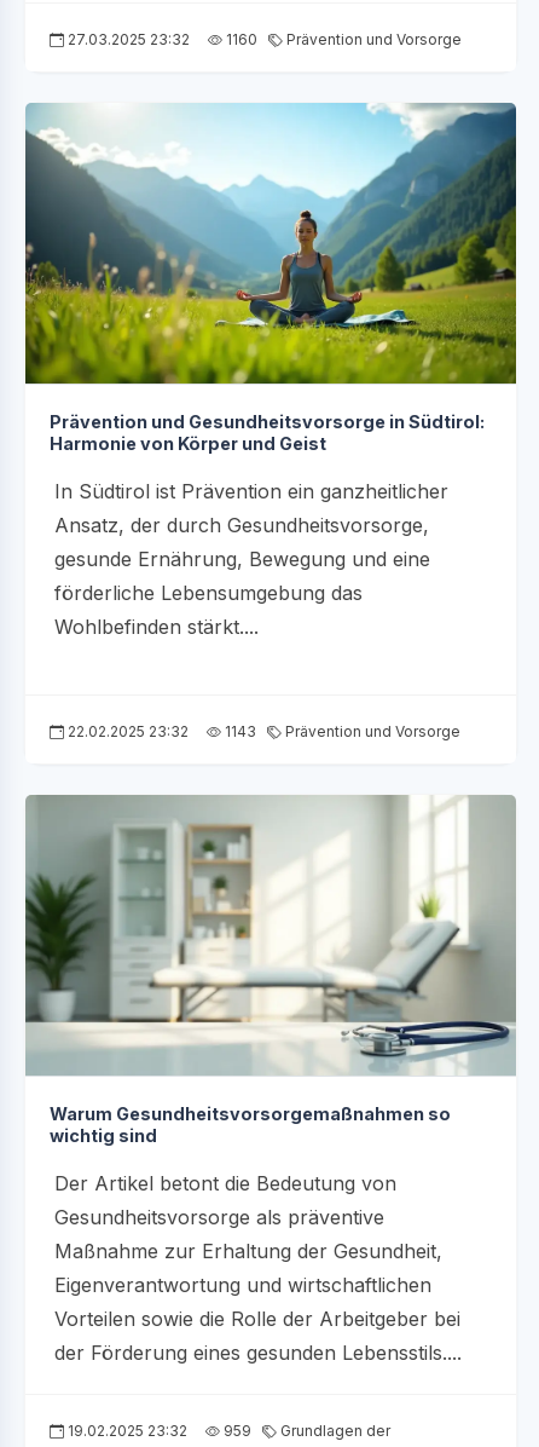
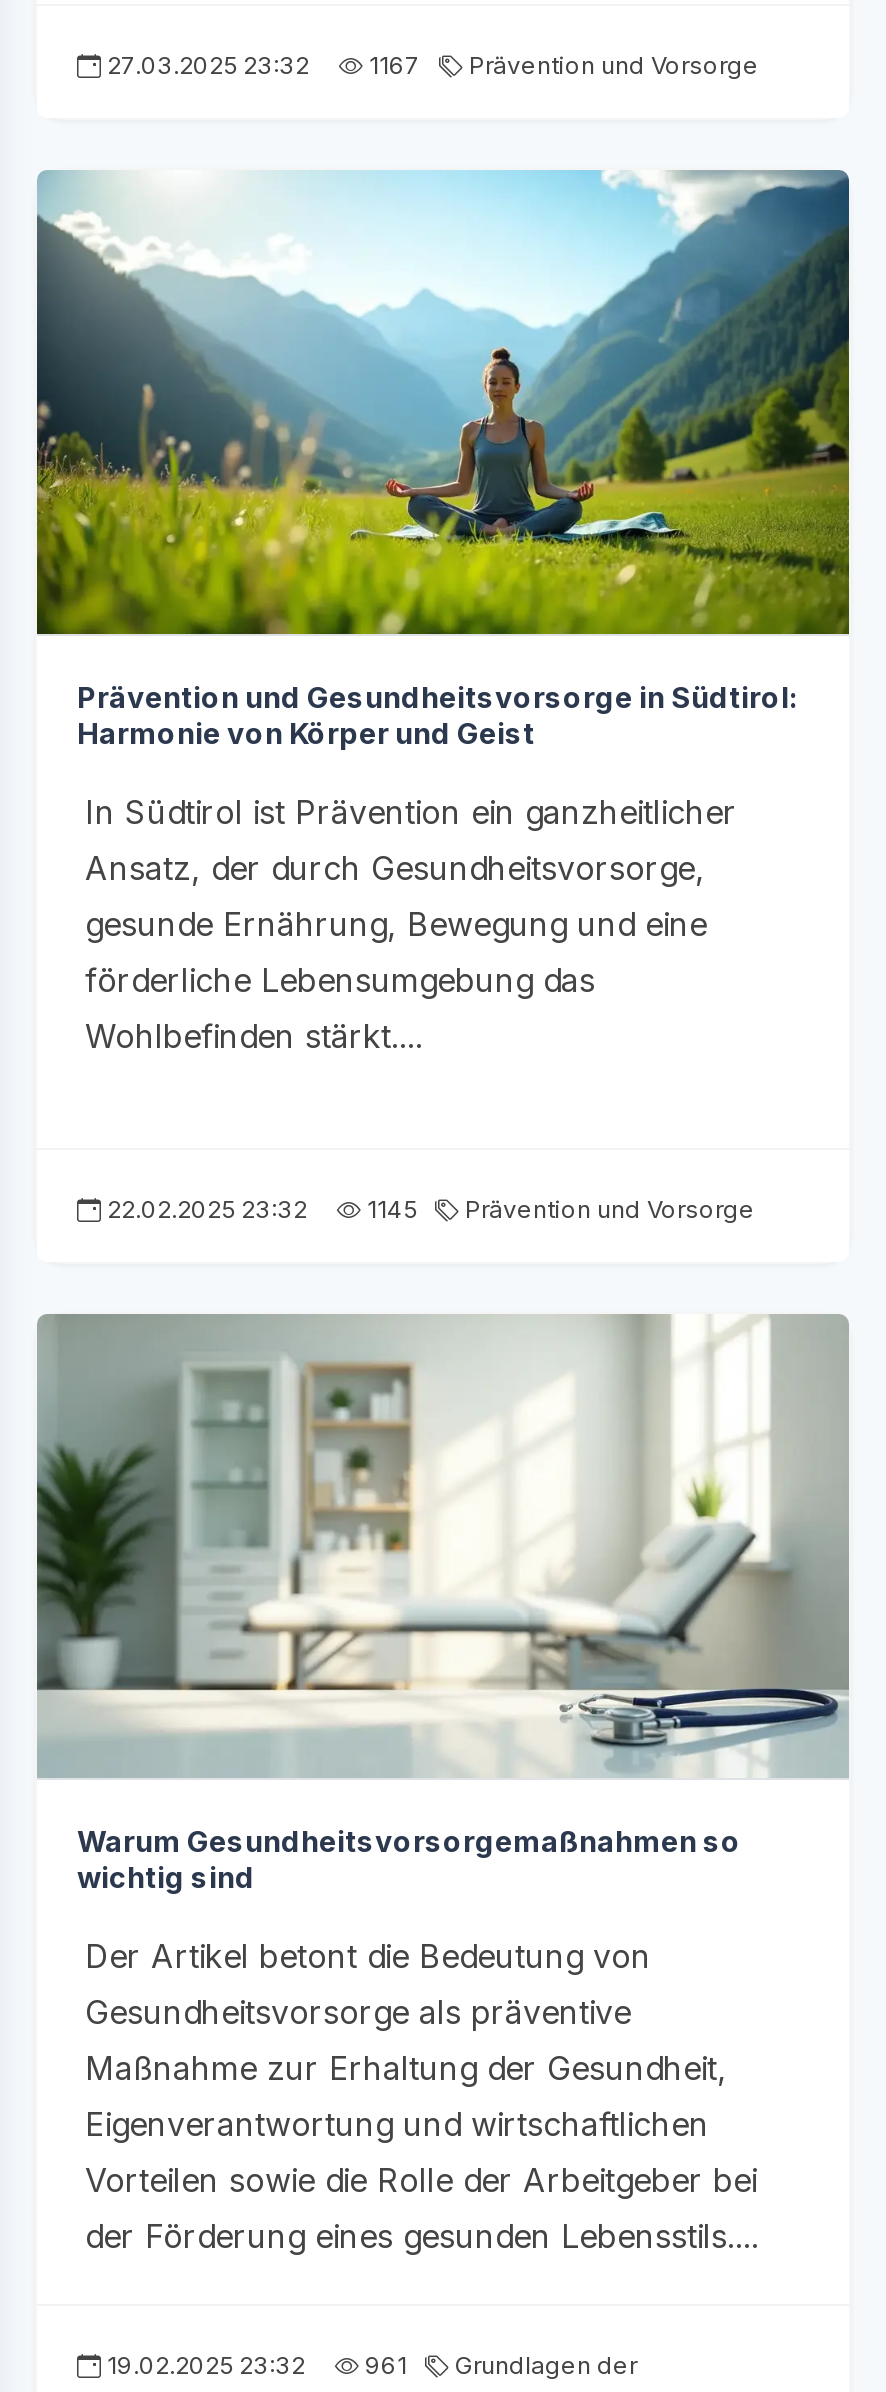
- 27.03.2025 23:32 1160 Prävention und Vorsorge
+ 27.03.2025 23:32 1167 Prävention und Vorsorge

- 22.02.2025 23:32 1143 Prävention und Vorsorge
+ 22.02.2025 23:32 1145 Prävention und Vorsorge

- 19.02.2025 23:32 959 Grundlagen der
+ 19.02.2025 23:32 961 Grundlagen der
